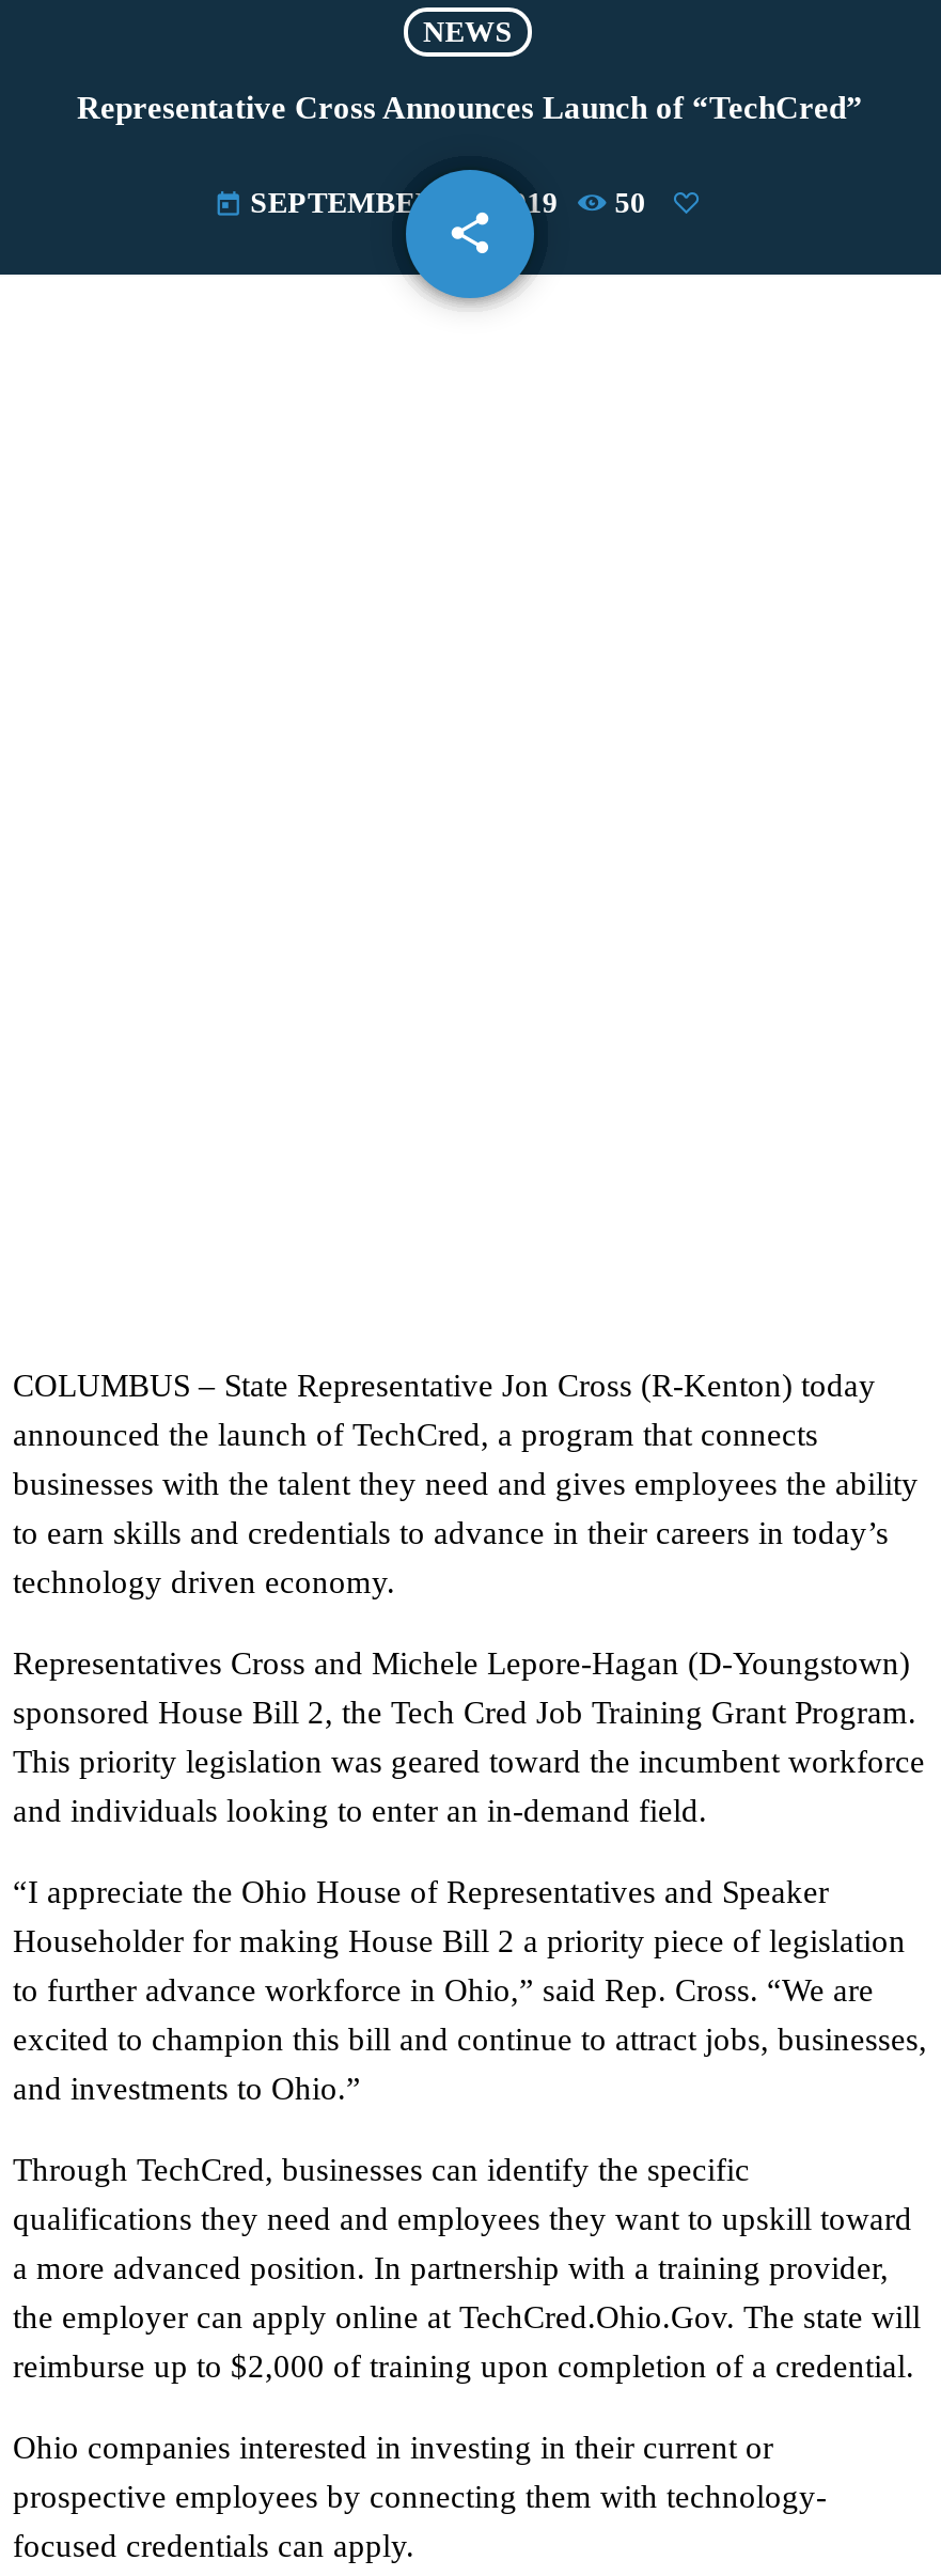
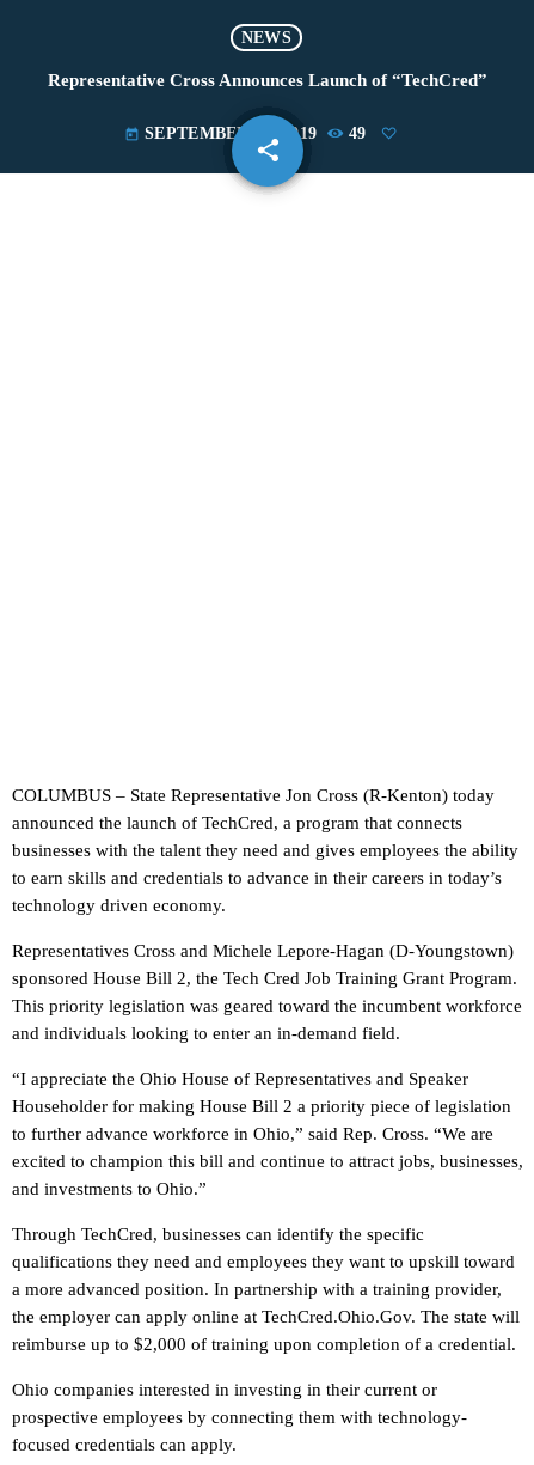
- 50
+ 49
